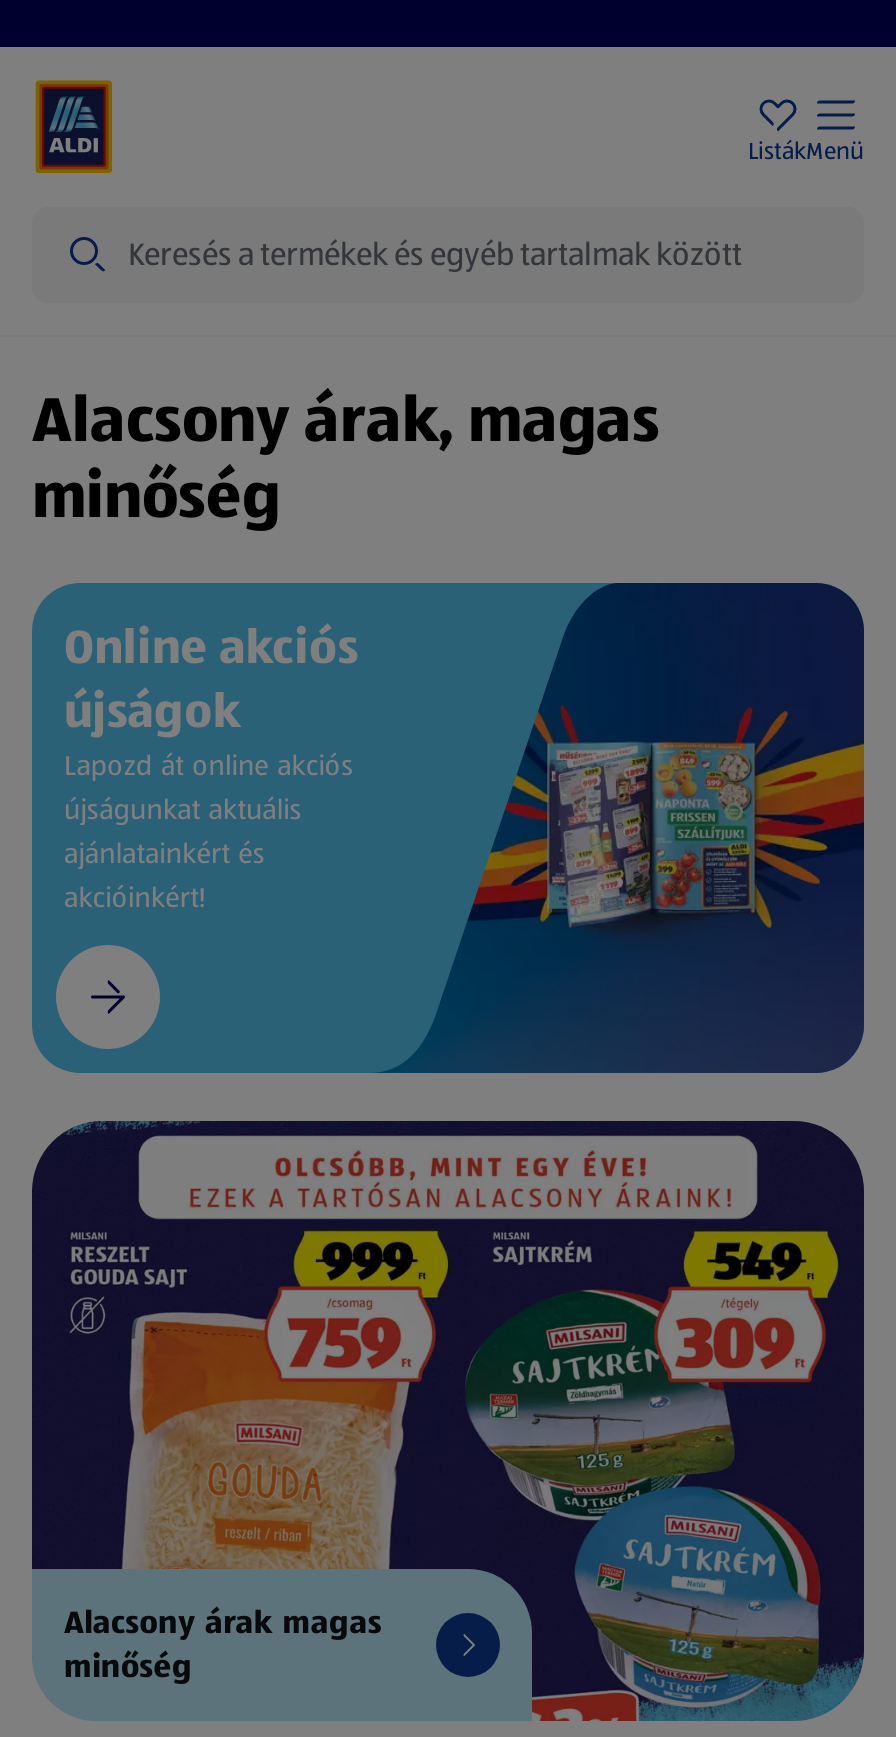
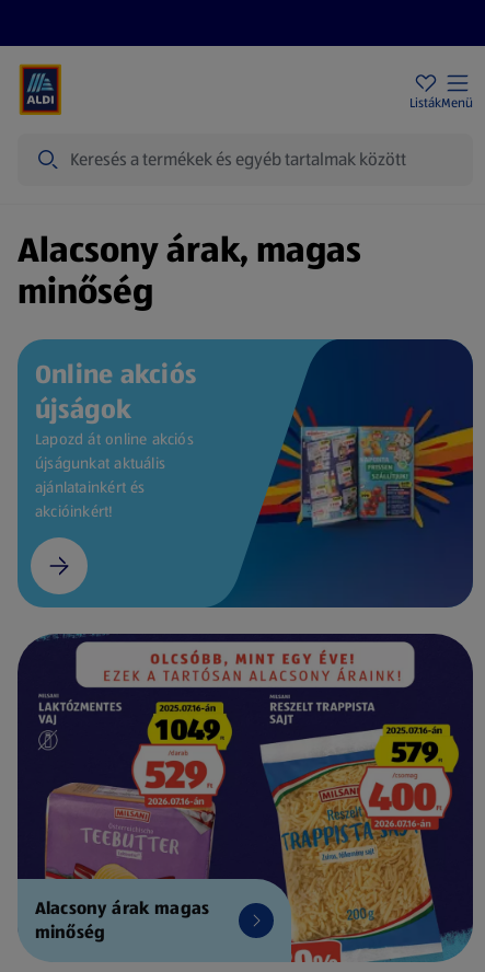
- [image]
+ [image]

- [image]
+ [image]
